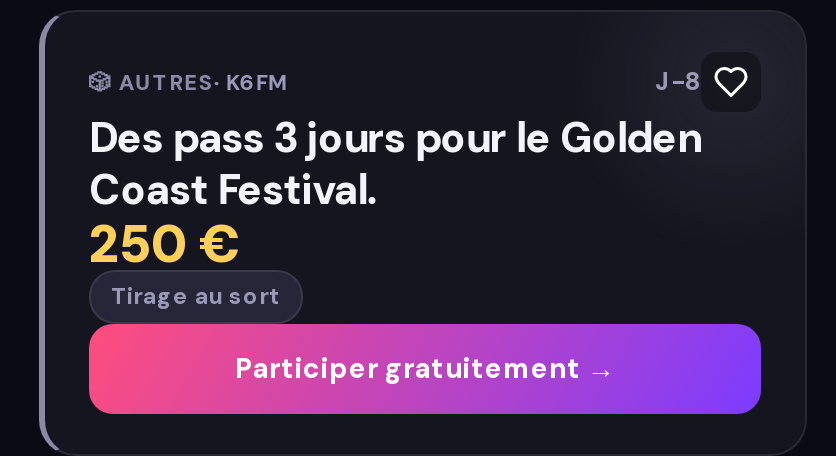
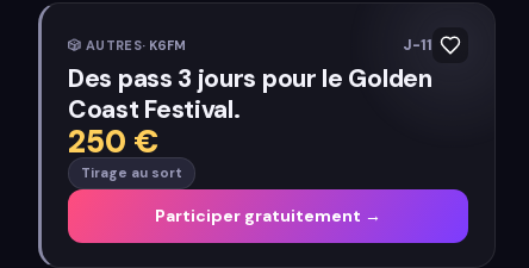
- J-8
+ J-11
